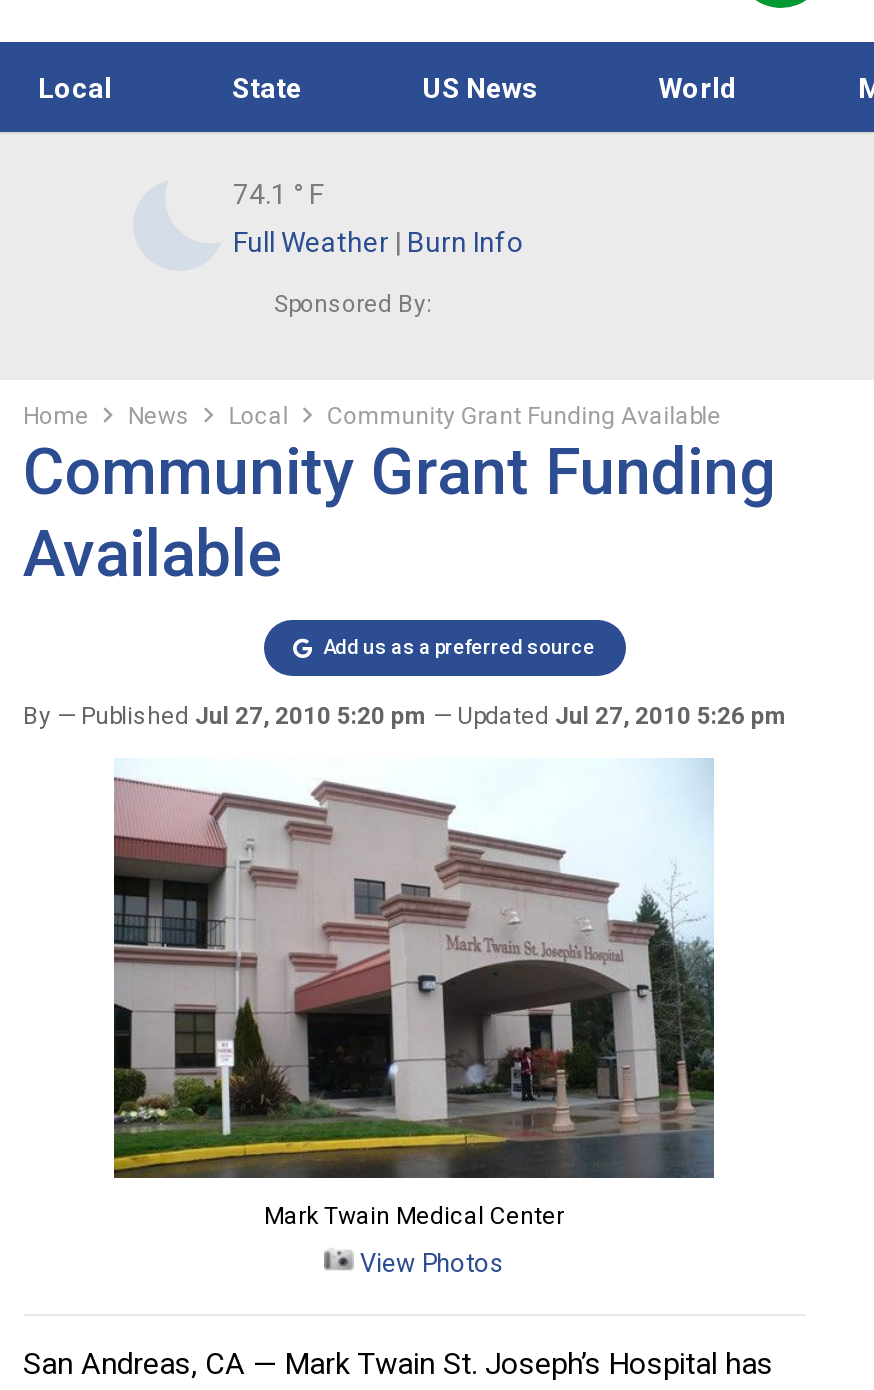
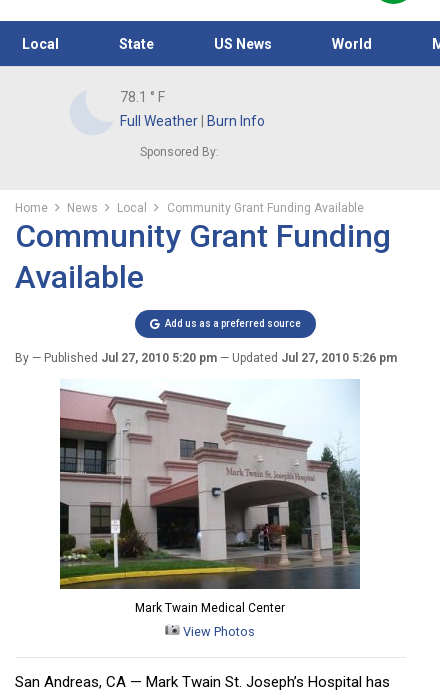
- 74.1 ° F
+ 78.1 ° F
